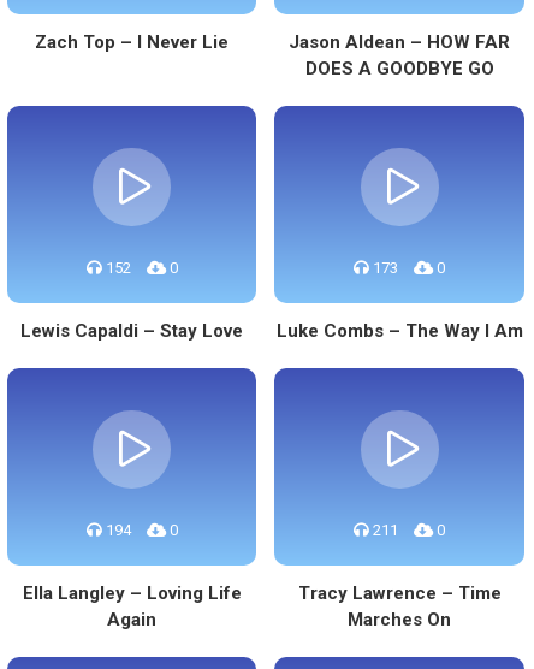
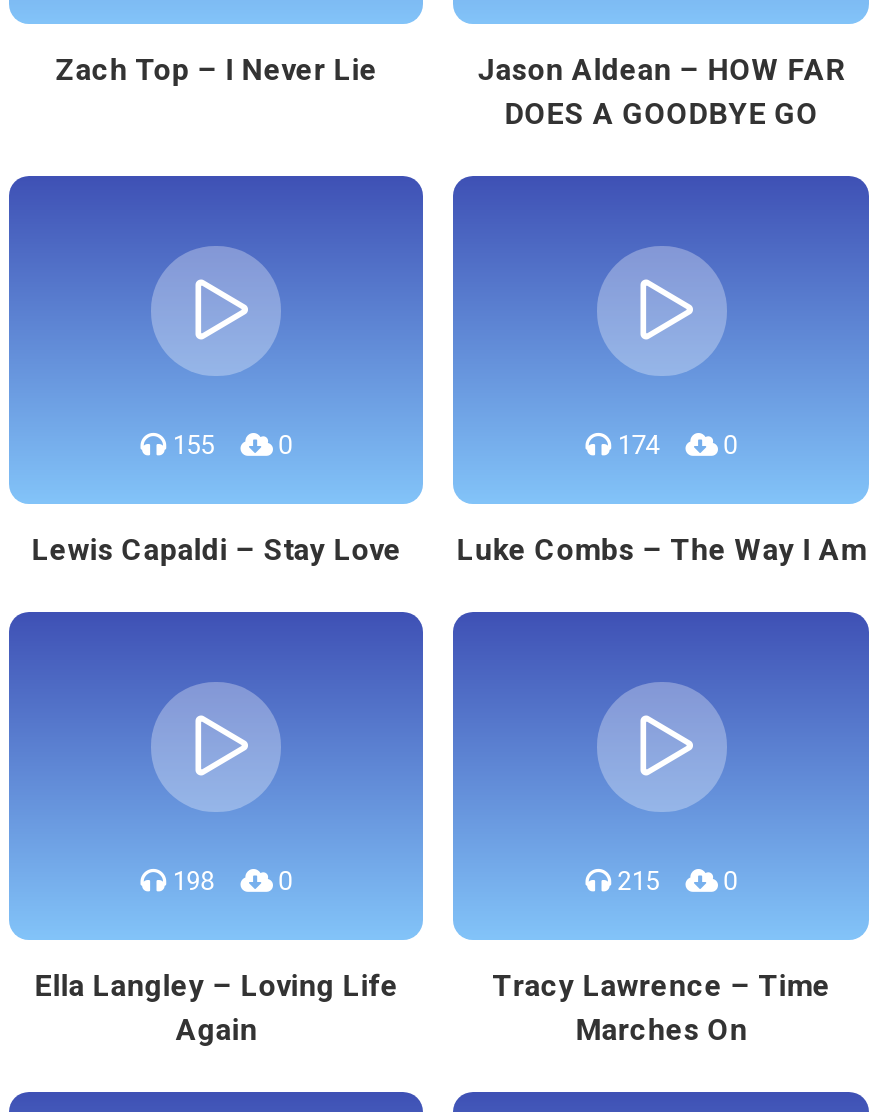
- 152 0
+ 155 0

- 173 0
+ 174 0

- 194 0
+ 198 0

- 211 0
+ 215 0
